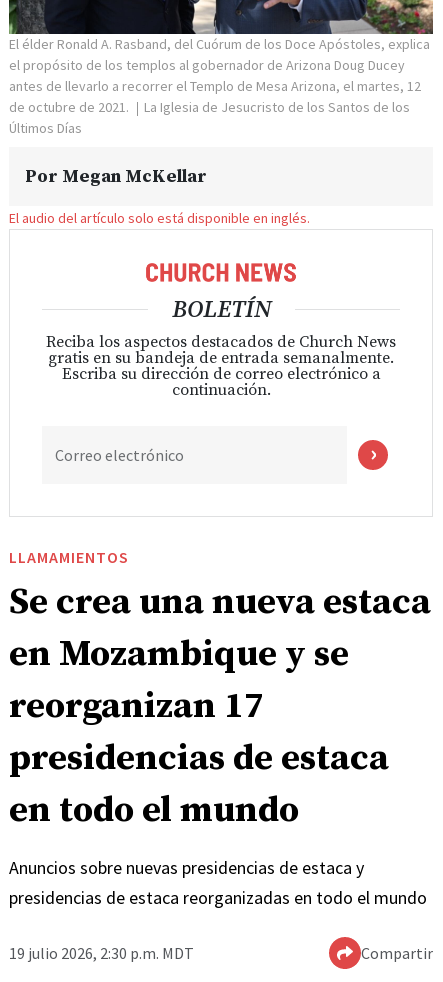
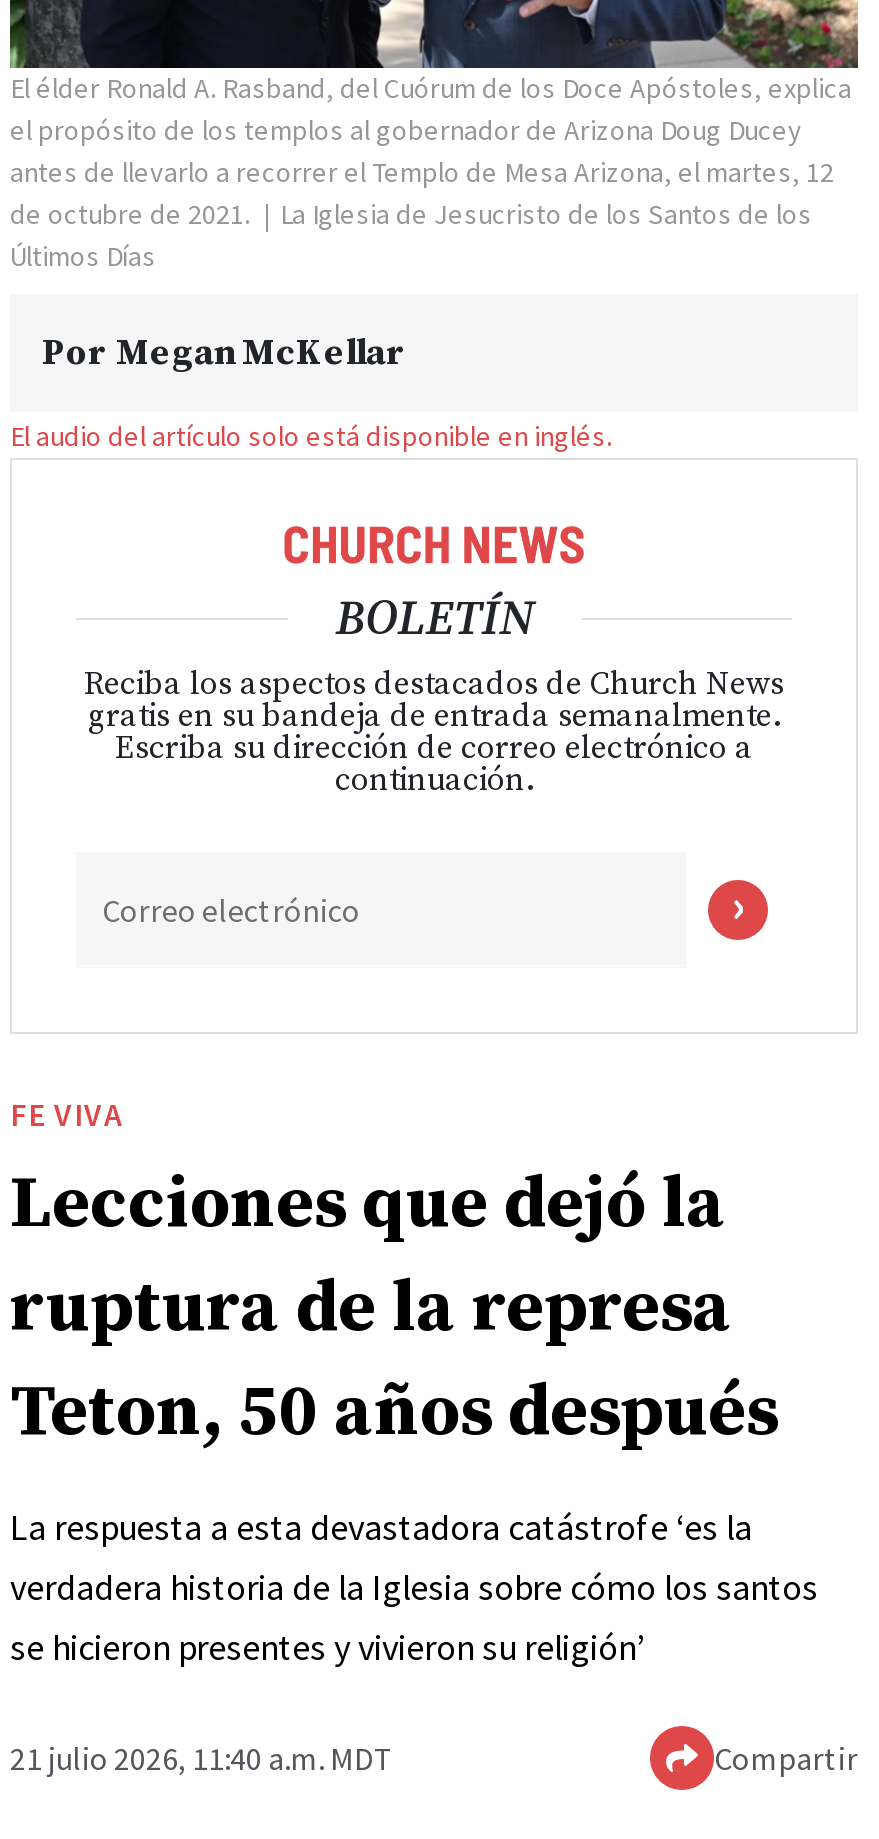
- LLAMAMIENTOS
- Se crea una nueva estaca
- en Mozambique y se
- reorganizan 17
- presidencias de estaca
- en todo el mundo
+ FE VIVA
+ Lecciones que dejó la
+ ruptura de la represa
+ Teton, 50 años después

- Anuncios sobre nuevas presidencias de estaca y
- presidencias de estaca reorganizadas en todo el mundo
+ La respuesta a esta devastadora catástrofe ‘es la
+ verdadera historia de la Iglesia sobre cómo los santos
+ se hicieron presentes y vivieron su religión’

- 19 julio 2026, 2:30 p.m. MDT
+ 21 julio 2026, 11:40 a.m. MDT
